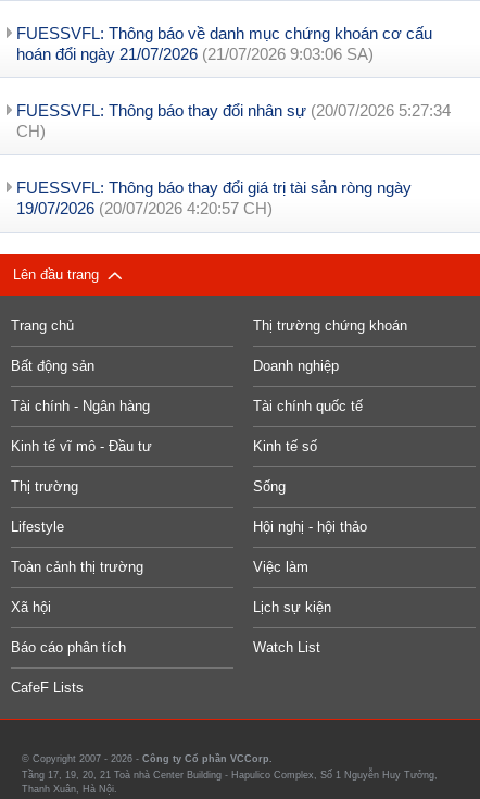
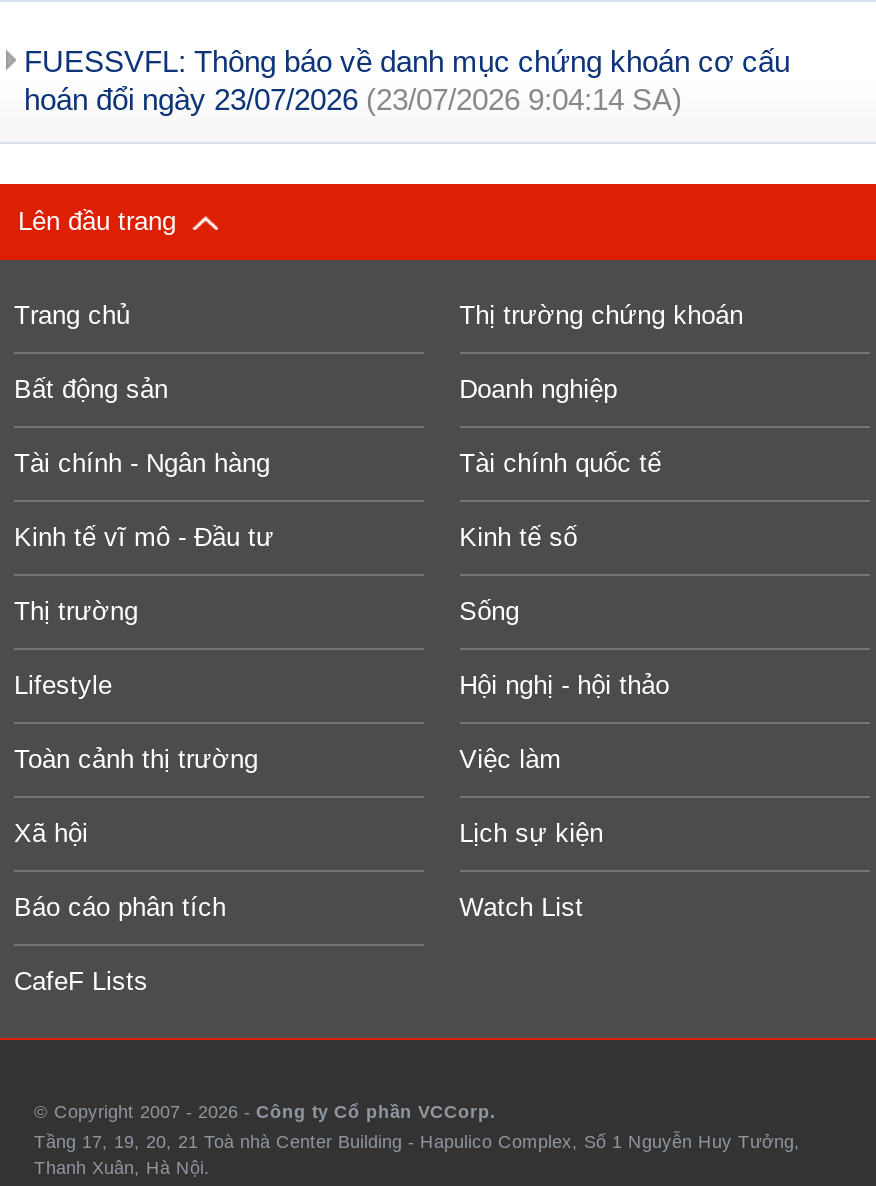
- hoán đổi ngày 21/07/2026 (21/07/2026 9:03:06 SA)
- FUESSVFL: Thông báo thay đổi nhân sự (20/07/2026 5:27:34
- CH)
- FUESSVFL: Thông báo thay đổi giá trị tài sản ròng ngày
- 19/07/2026 (20/07/2026 4:20:57 CH)
+ hoán đổi ngày 23/07/2026 (23/07/2026 9:04:14 SA)
